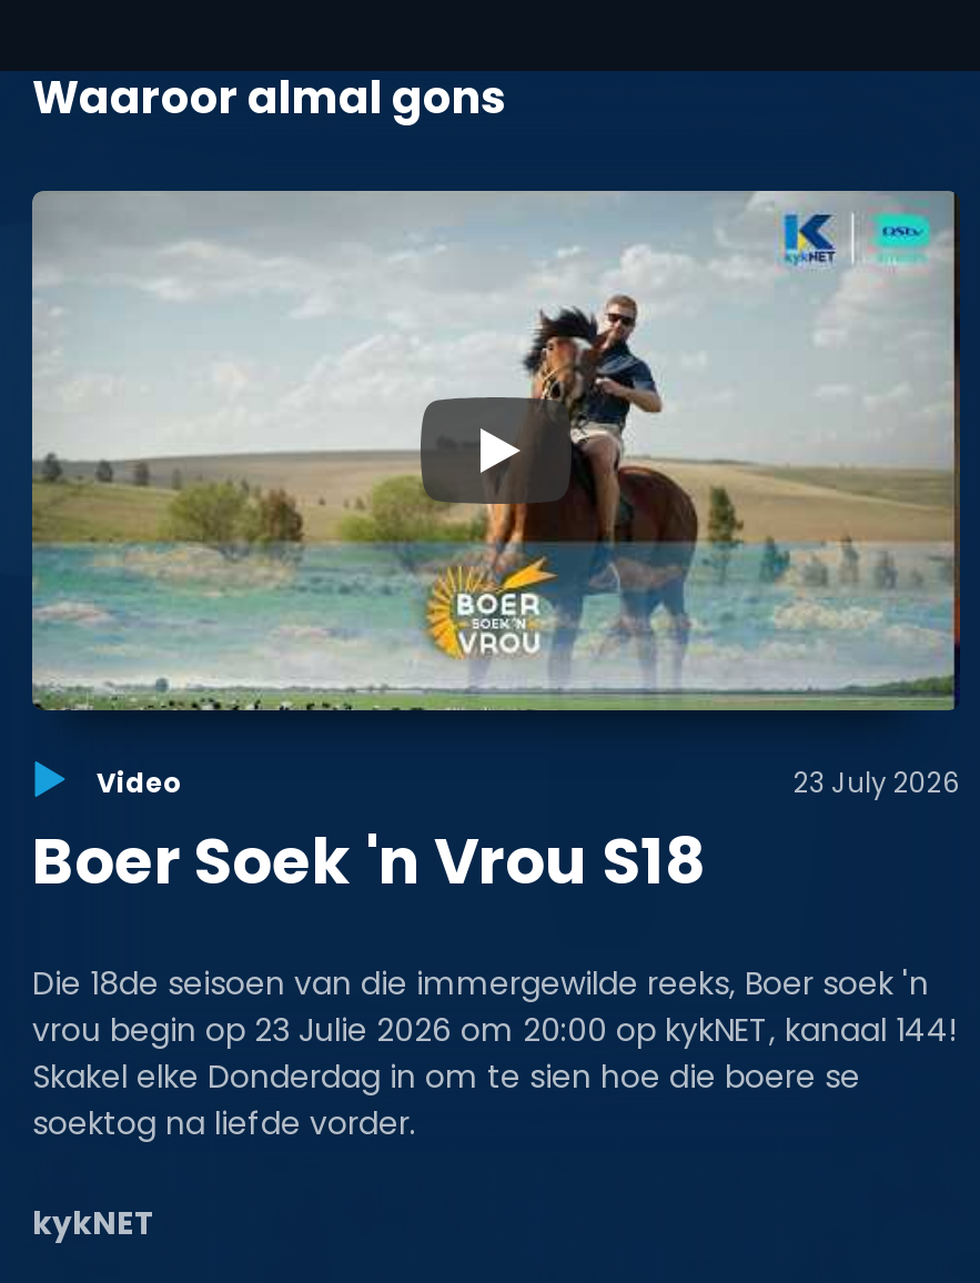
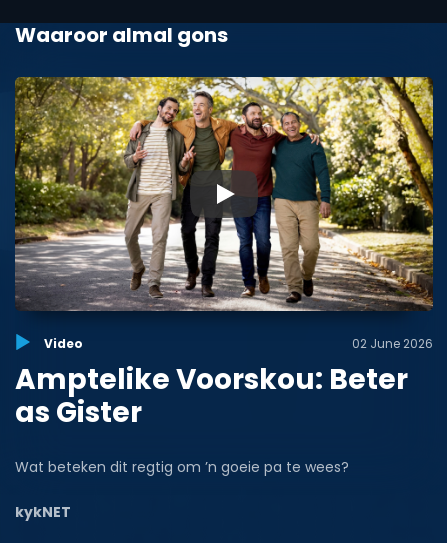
- [image]
- 23 July 2026
- Boer Soek 'n Vrou S18
+ [image]
+ 02 June 2026
+ Amptelike Voorskou: Beter
+ as Gister

- Die 18de seisoen van die immergewilde reeks, Boer soek 'n
- vrou begin op 23 Julie 2026 om 20:00 op kykNET, kanaal 144!
- Skakel elke Donderdag in om te sien hoe die boere se
- soektog na liefde vorder.
+ Wat beteken dit regtig om ’n goeie pa te wees?
